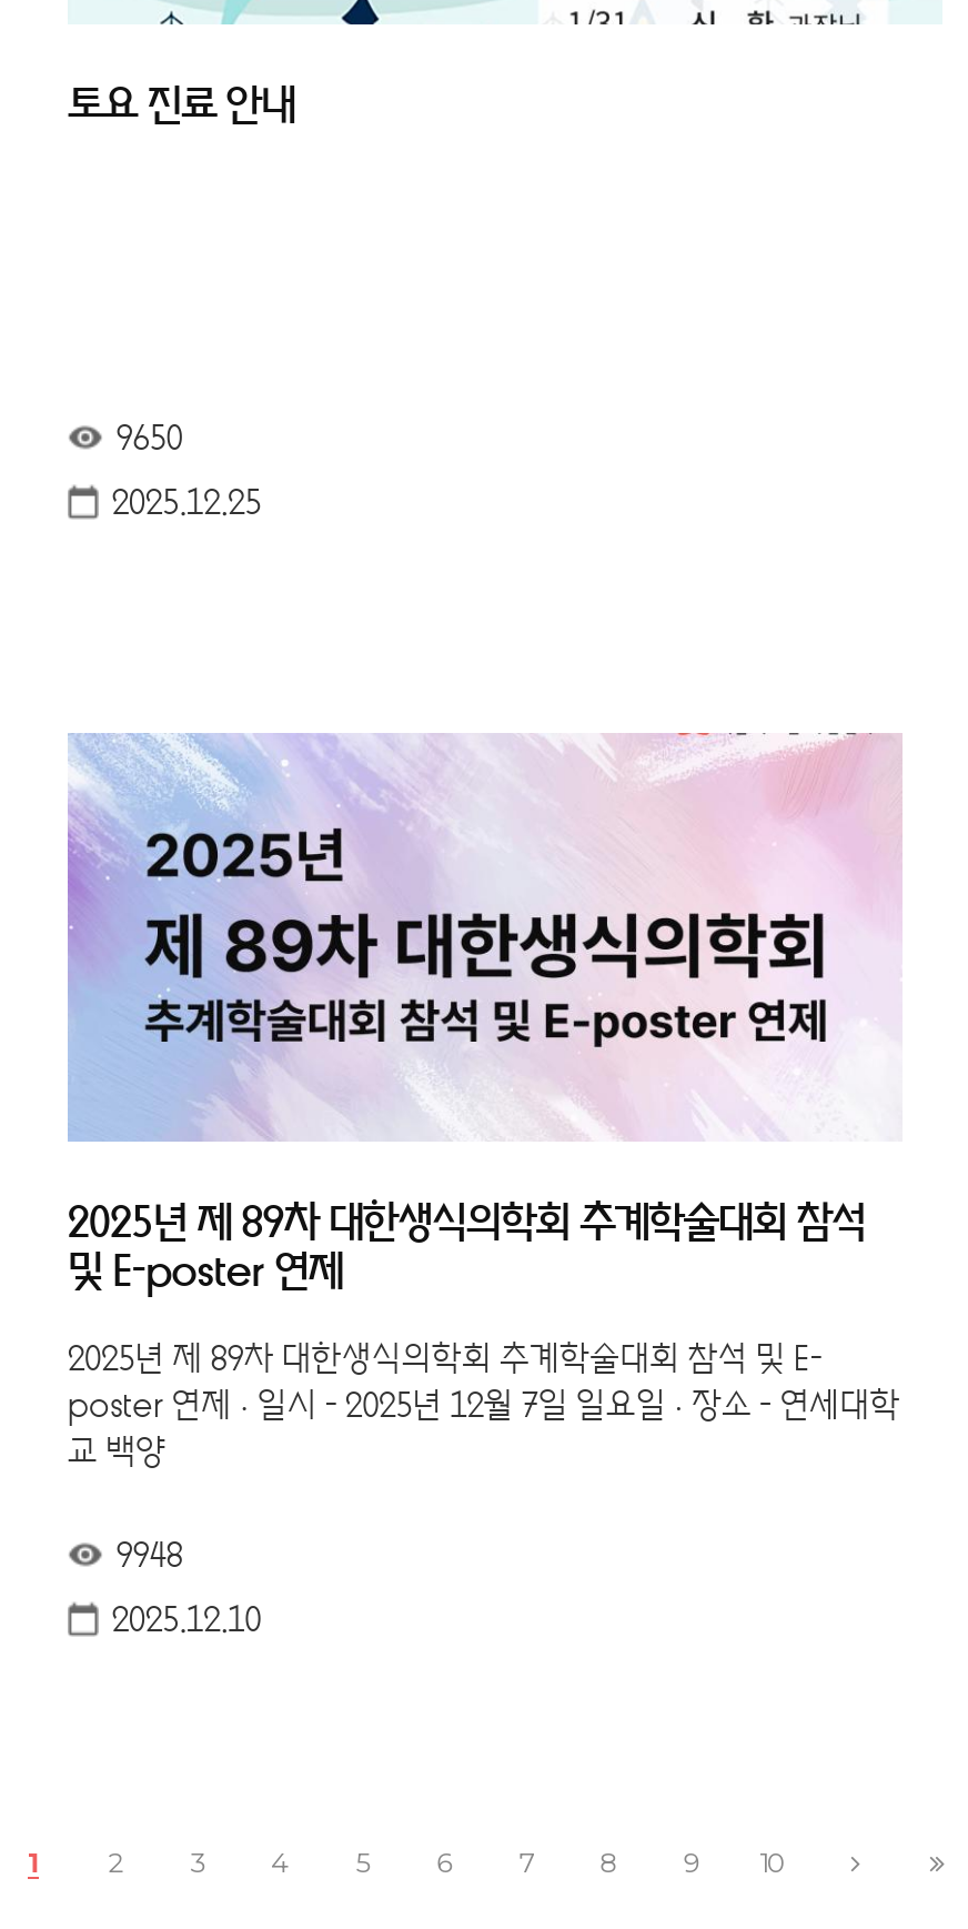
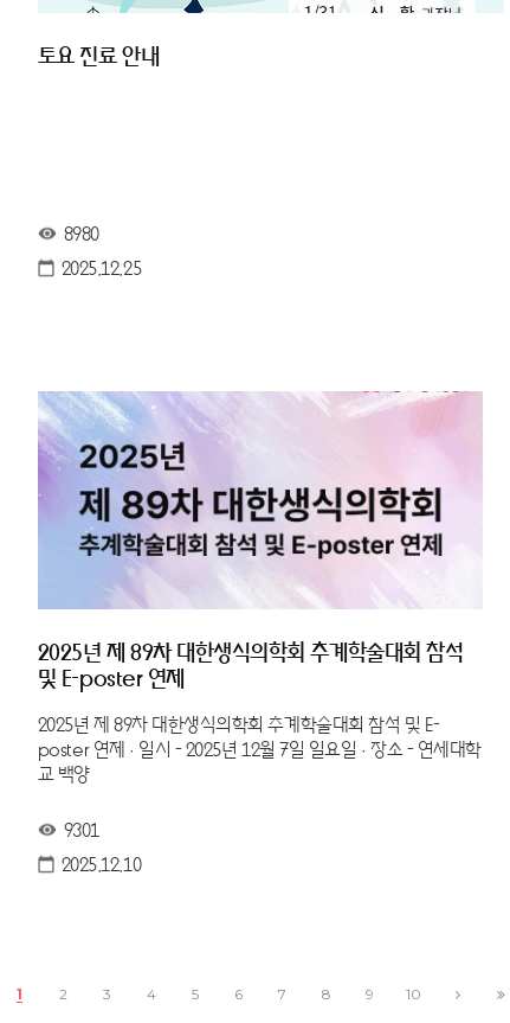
- 9650
+ 8980

- 9948
+ 9301
